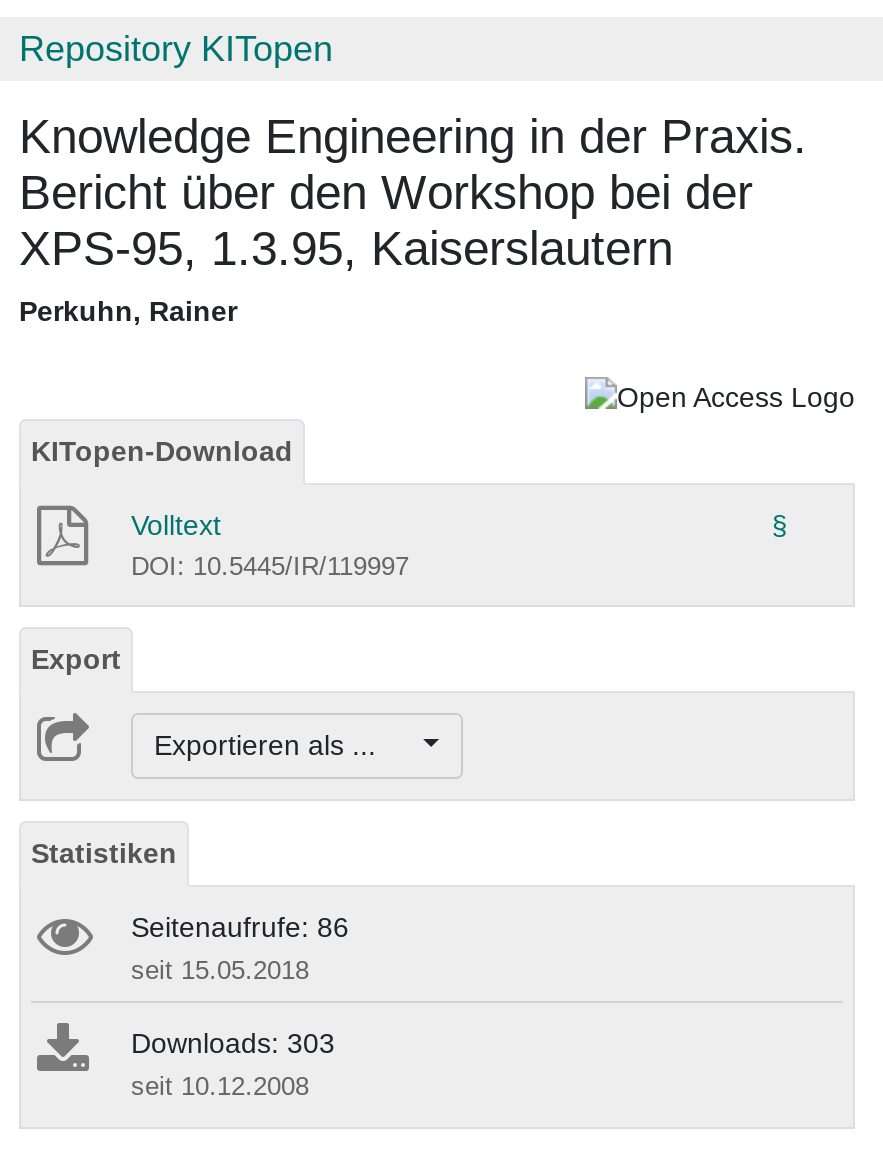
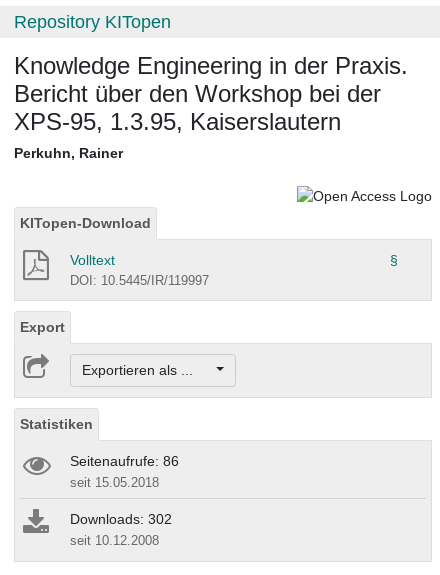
- Downloads: 303
+ Downloads: 302
